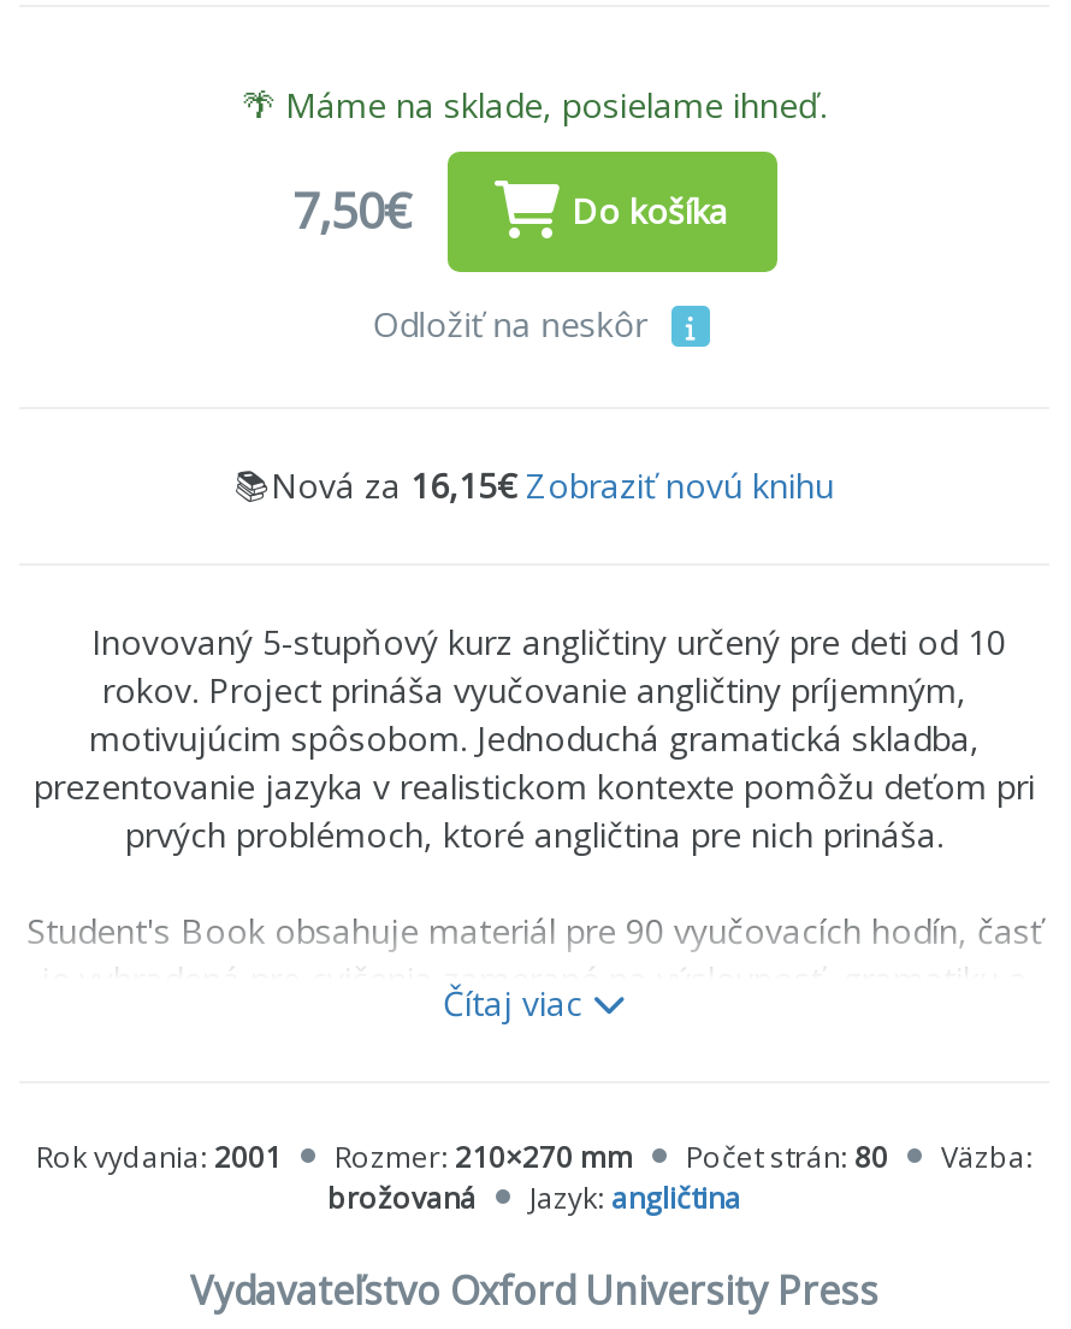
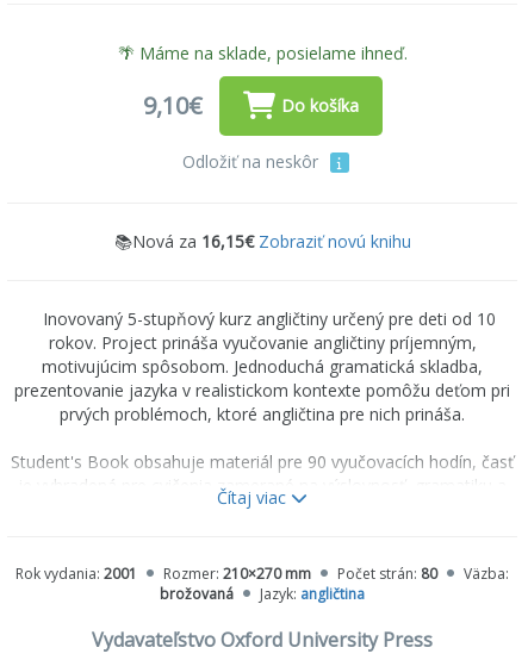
- 7,50€
+ 9,10€
